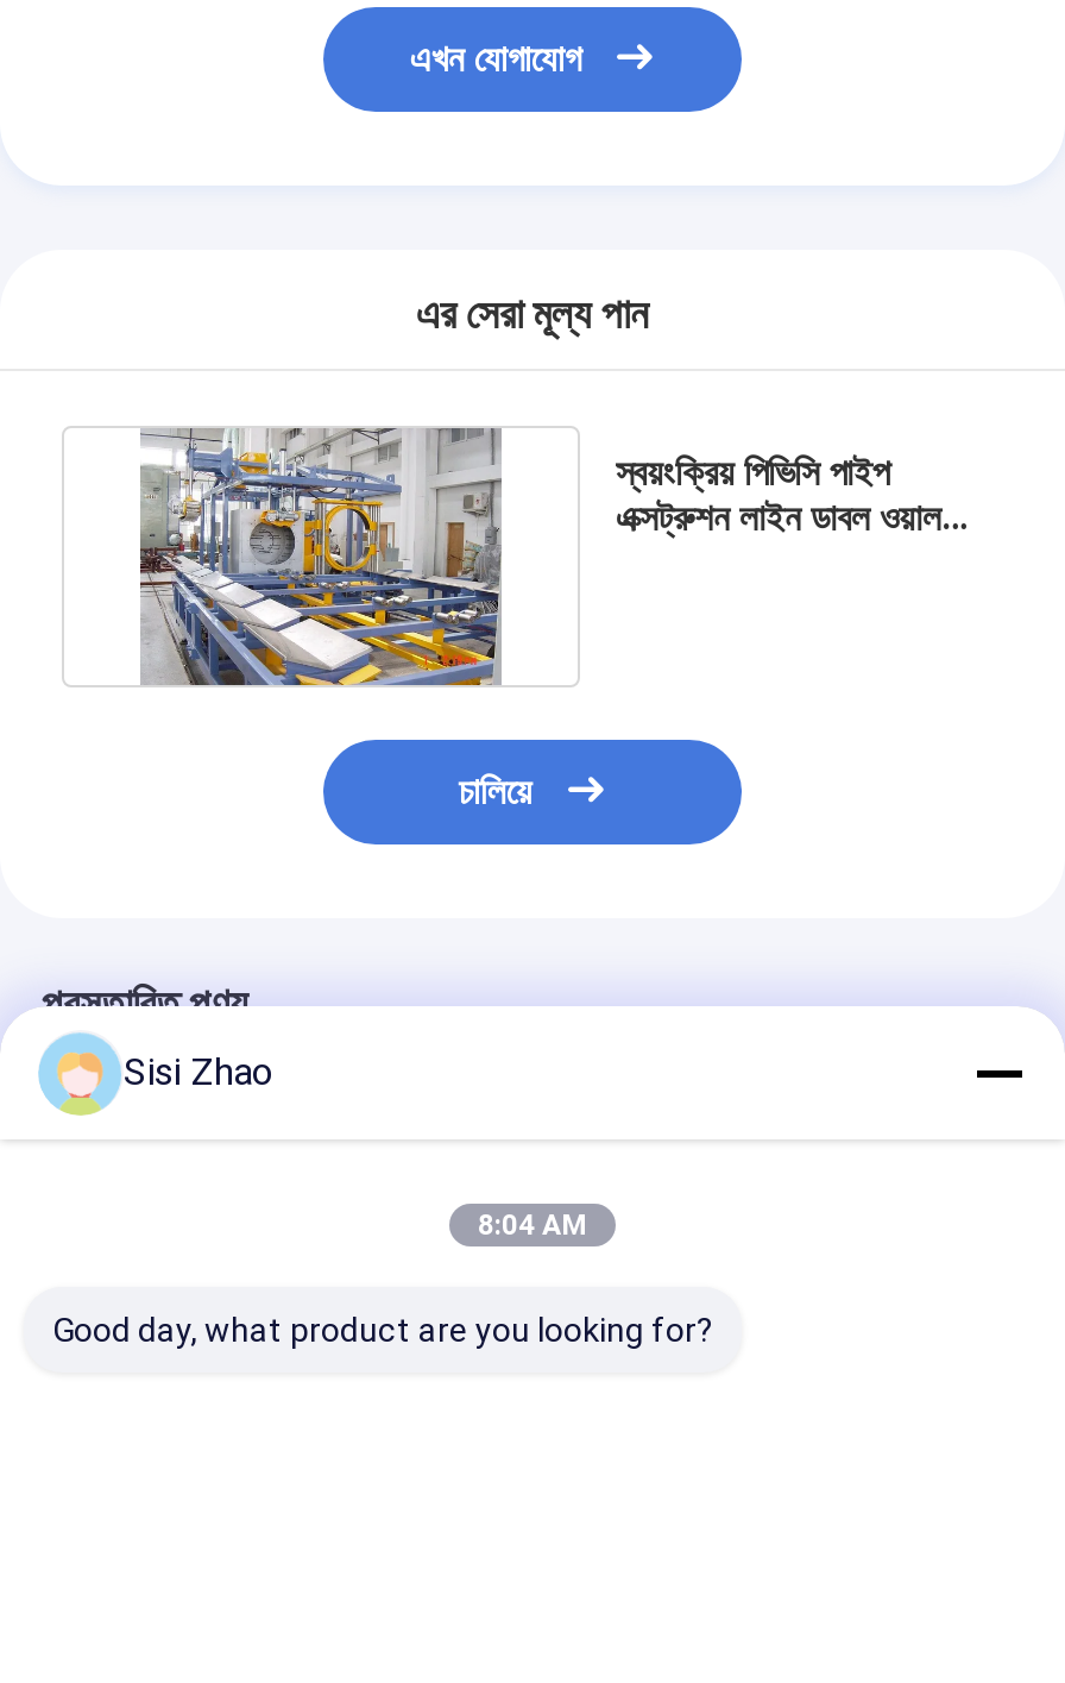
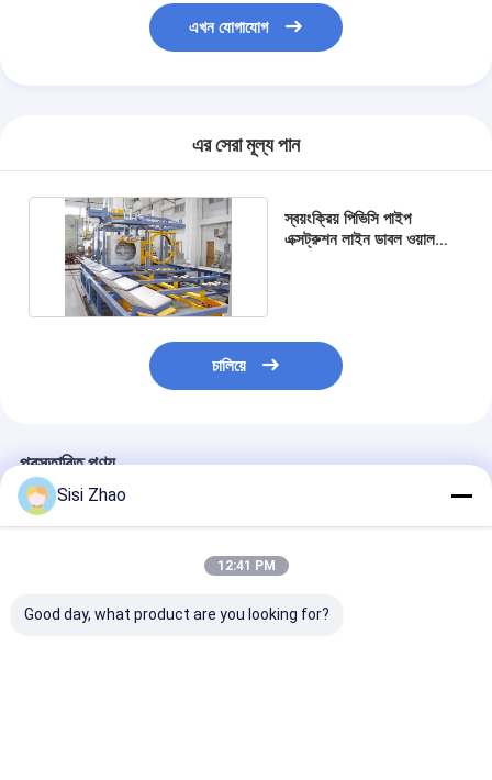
- 8:04 AM
+ 12:41 PM
